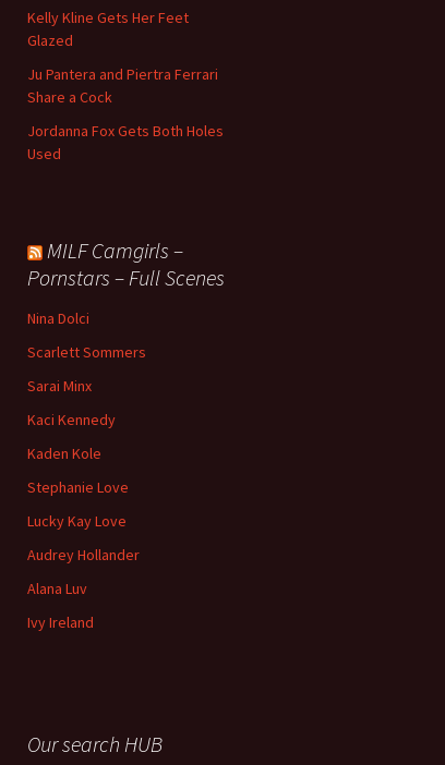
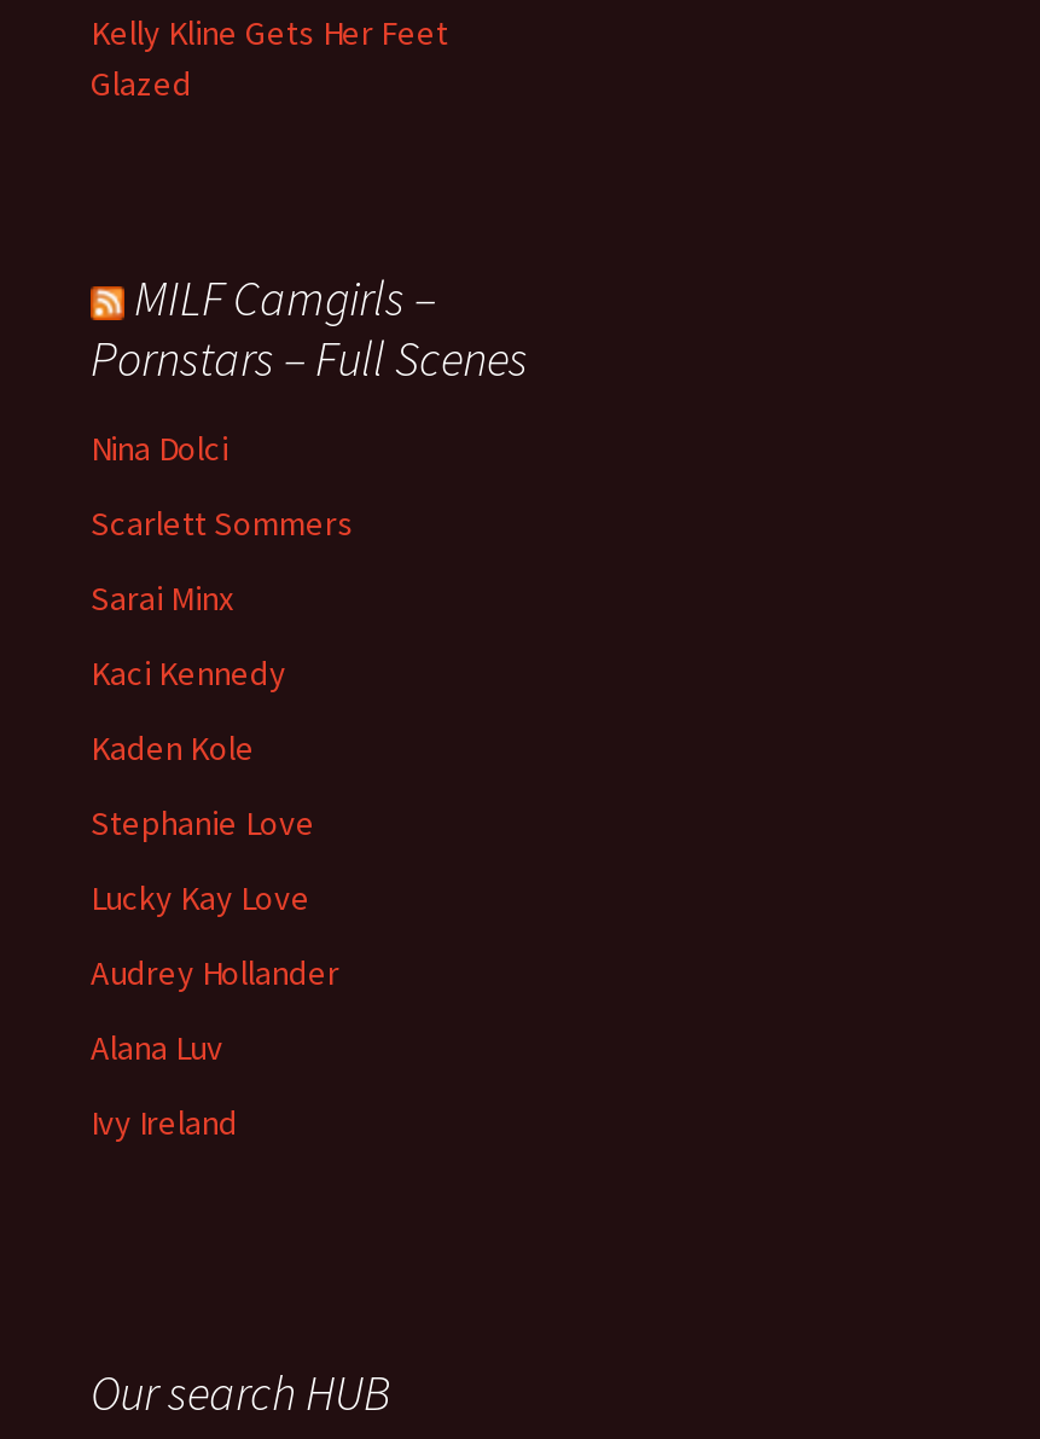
- Ju Pantera and Piertra Ferrari
- Share a Cock
- Jordanna Fox Gets Both Holes
- Used
